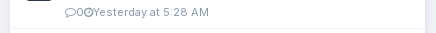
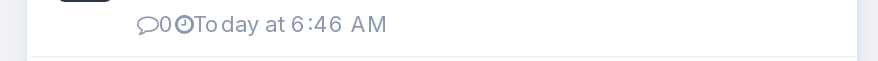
- Yesterday at 5:28 AM
+ Today at 6:46 AM
